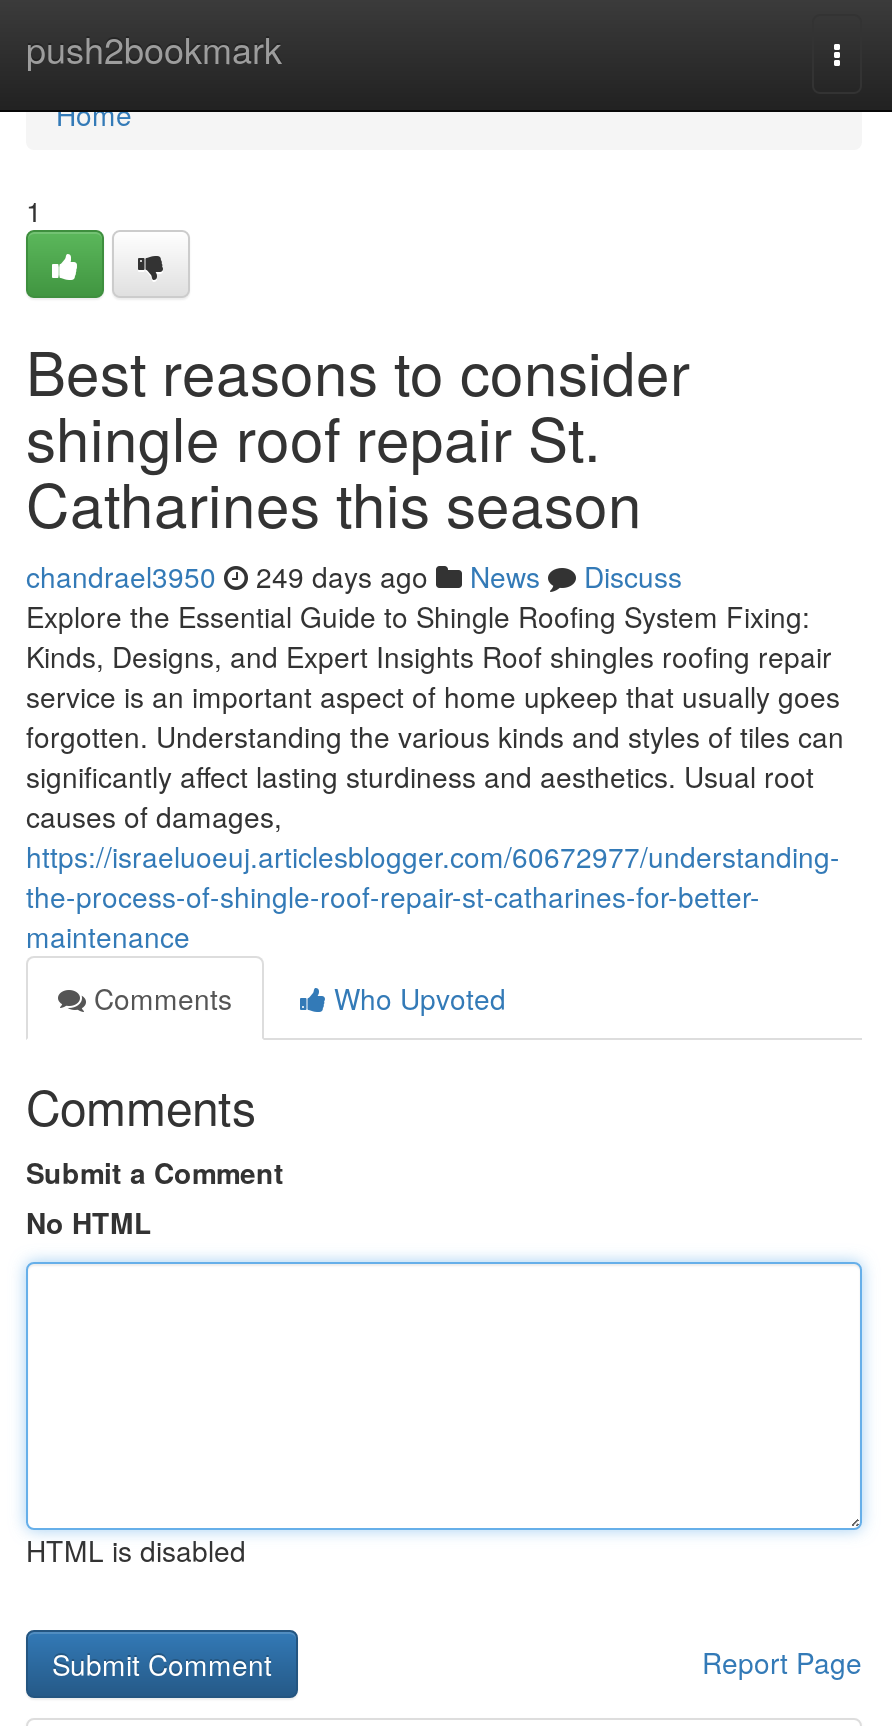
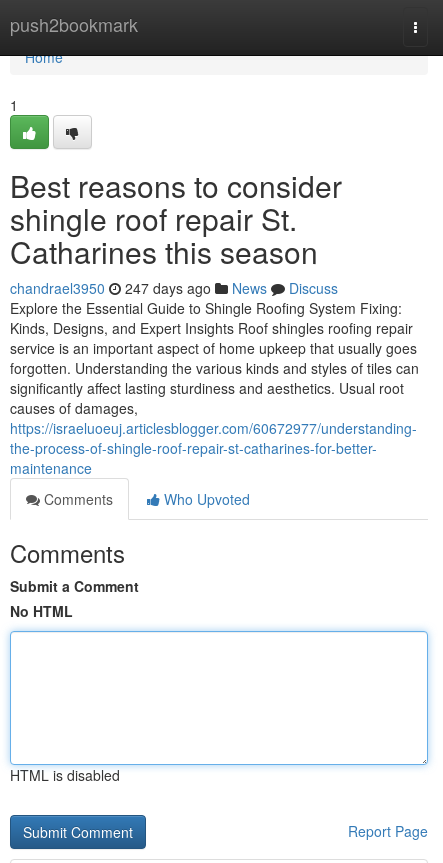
- chandrael3950 249 days ago News Discuss
+ chandrael3950 247 days ago News Discuss
